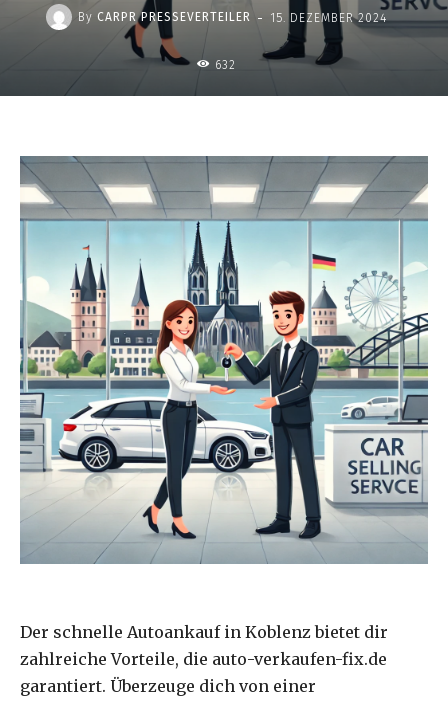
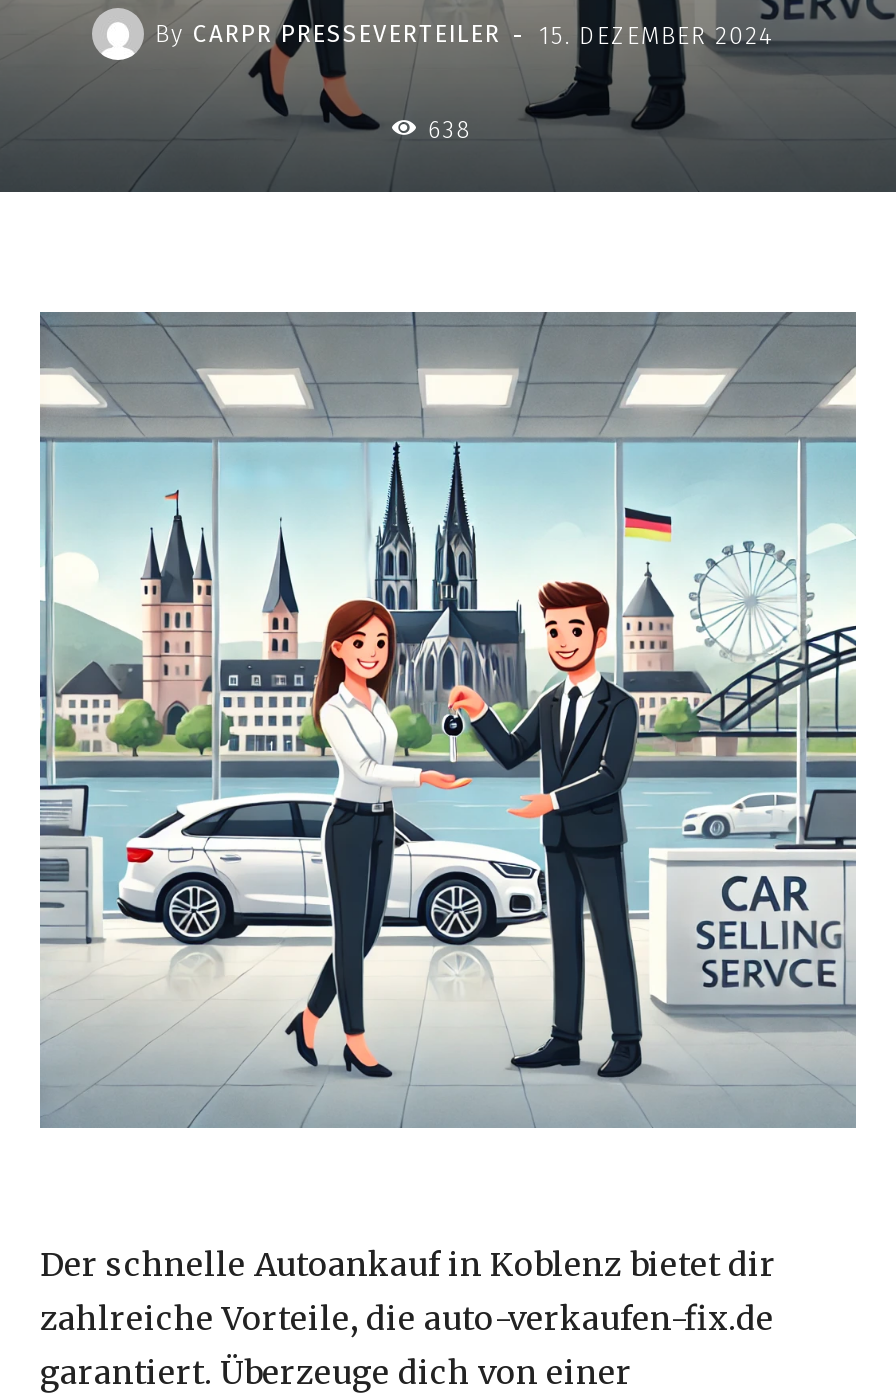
- 632
+ 638
